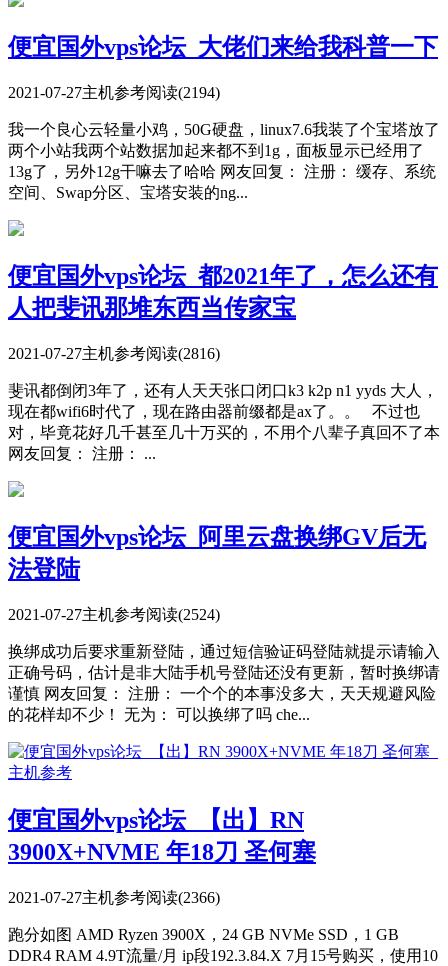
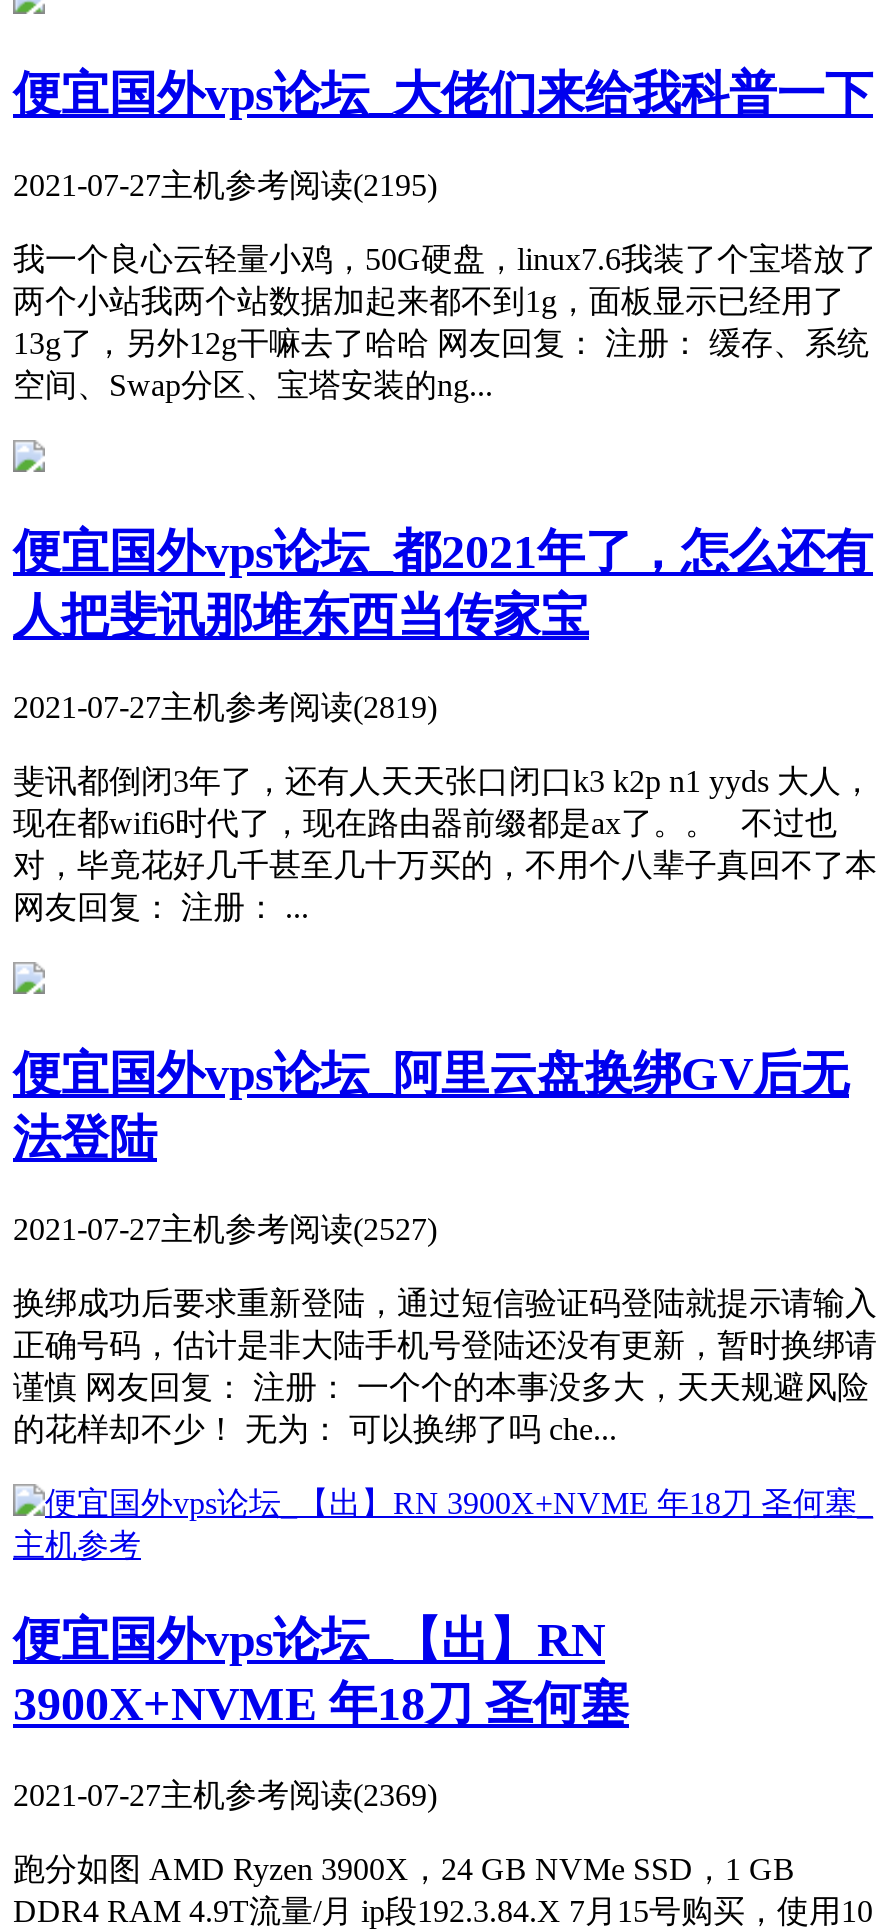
- 2021-07-27主机参考阅读(2194)
+ 2021-07-27主机参考阅读(2195)

- 2021-07-27主机参考阅读(2816)
+ 2021-07-27主机参考阅读(2819)

- 2021-07-27主机参考阅读(2524)
+ 2021-07-27主机参考阅读(2527)

- 2021-07-27主机参考阅读(2366)
+ 2021-07-27主机参考阅读(2369)
